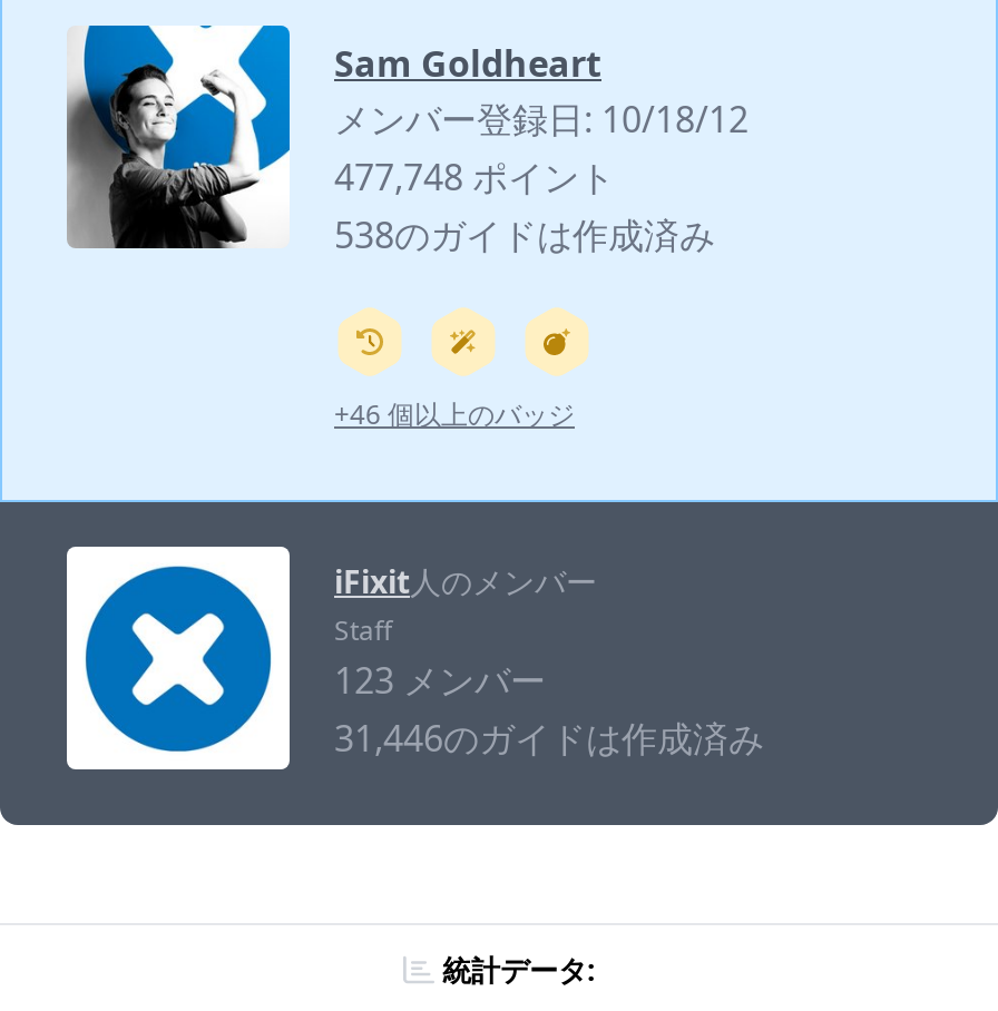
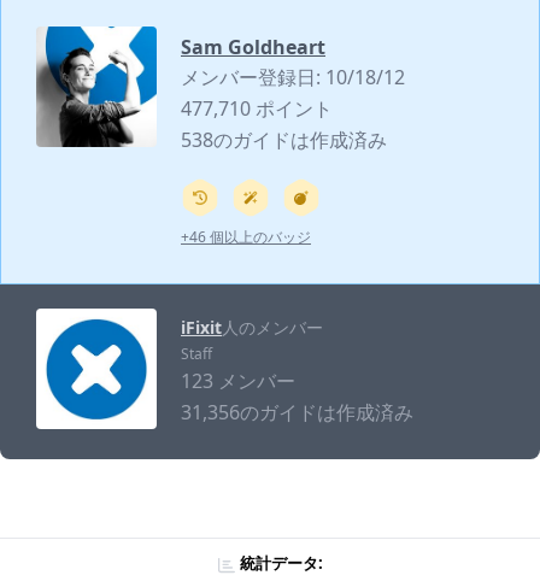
- 477,748 ポイント
+ 477,710 ポイント

- 31,446のガイドは作成済み
+ 31,356のガイドは作成済み
